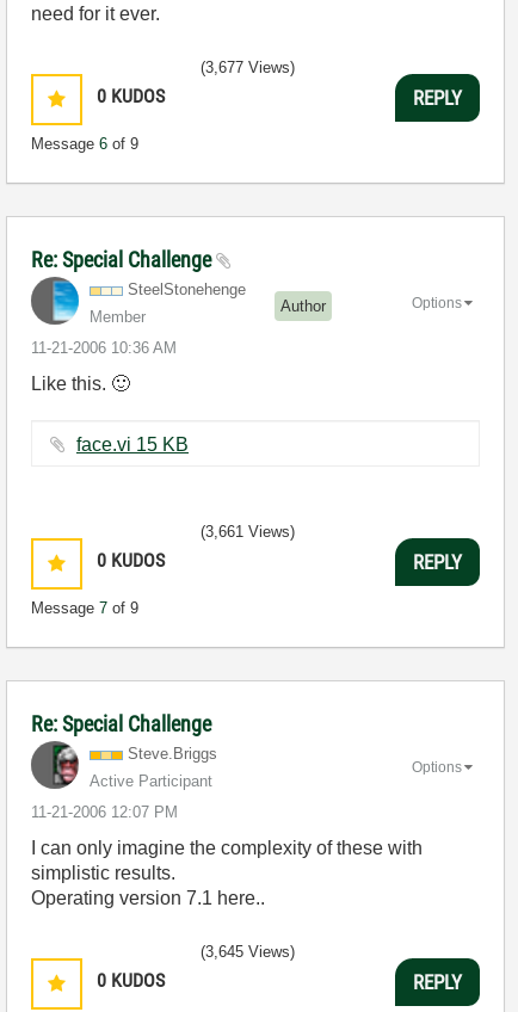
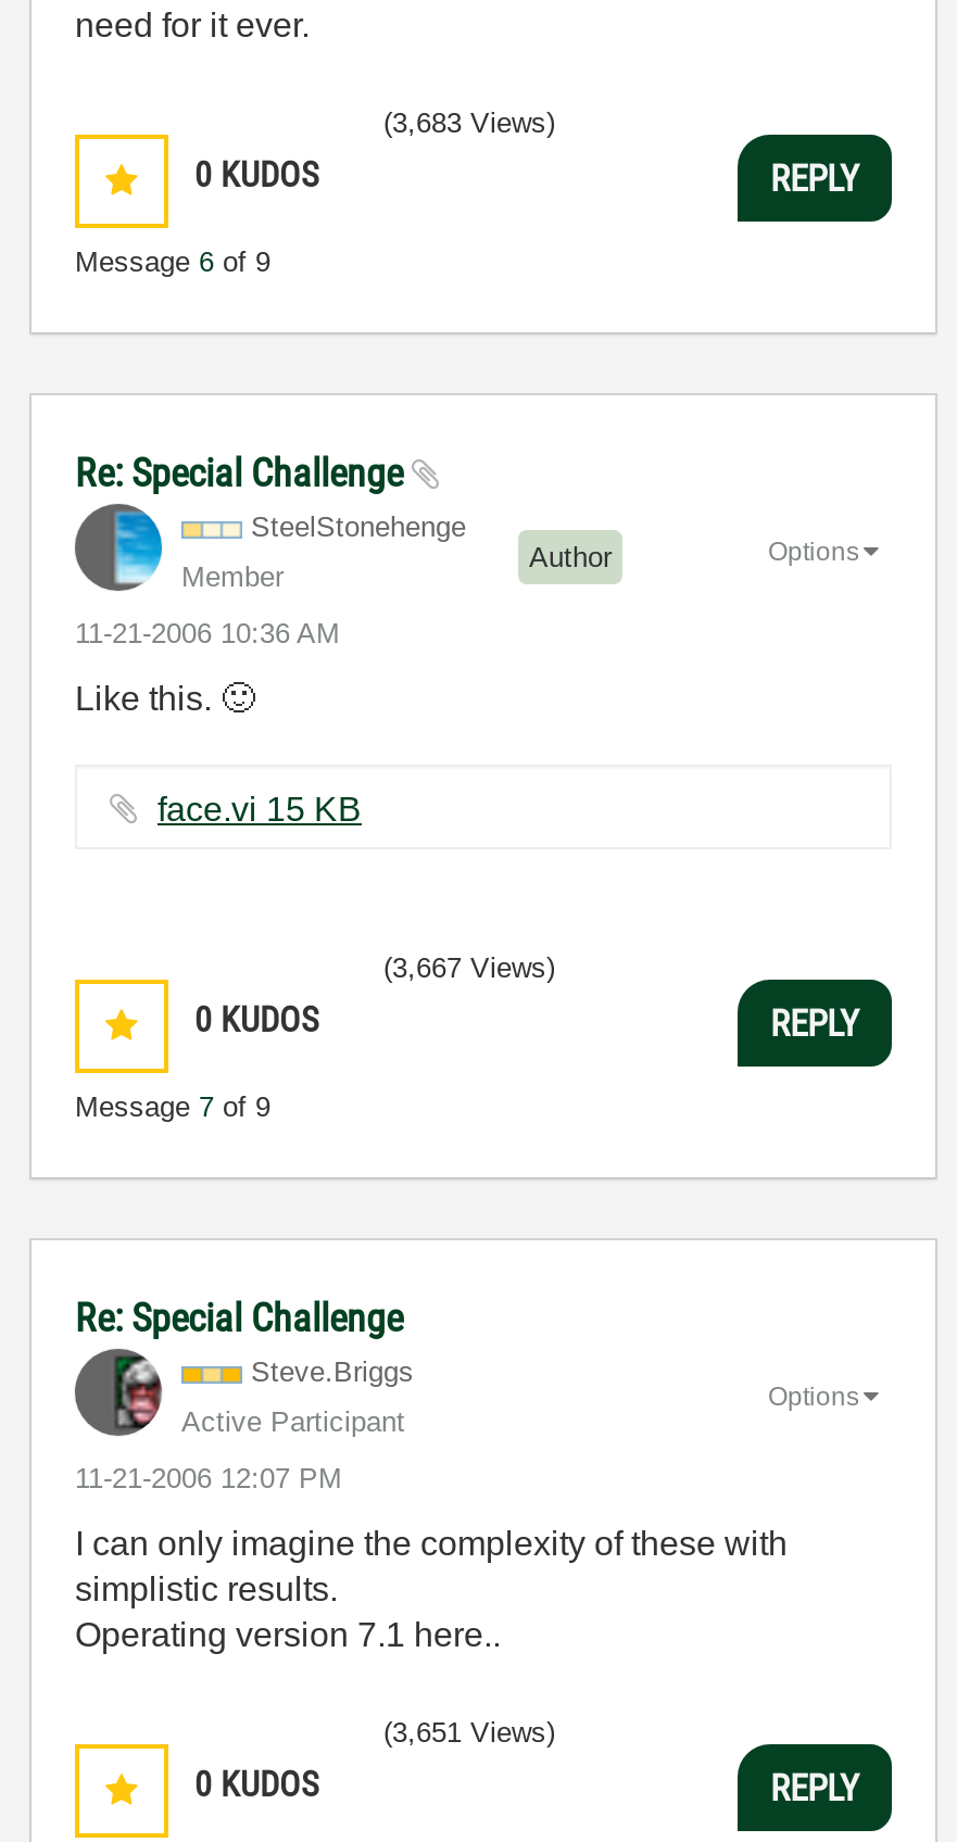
- (3,677 Views)
+ (3,683 Views)

- (3,661 Views)
+ (3,667 Views)

- (3,645 Views)
+ (3,651 Views)
